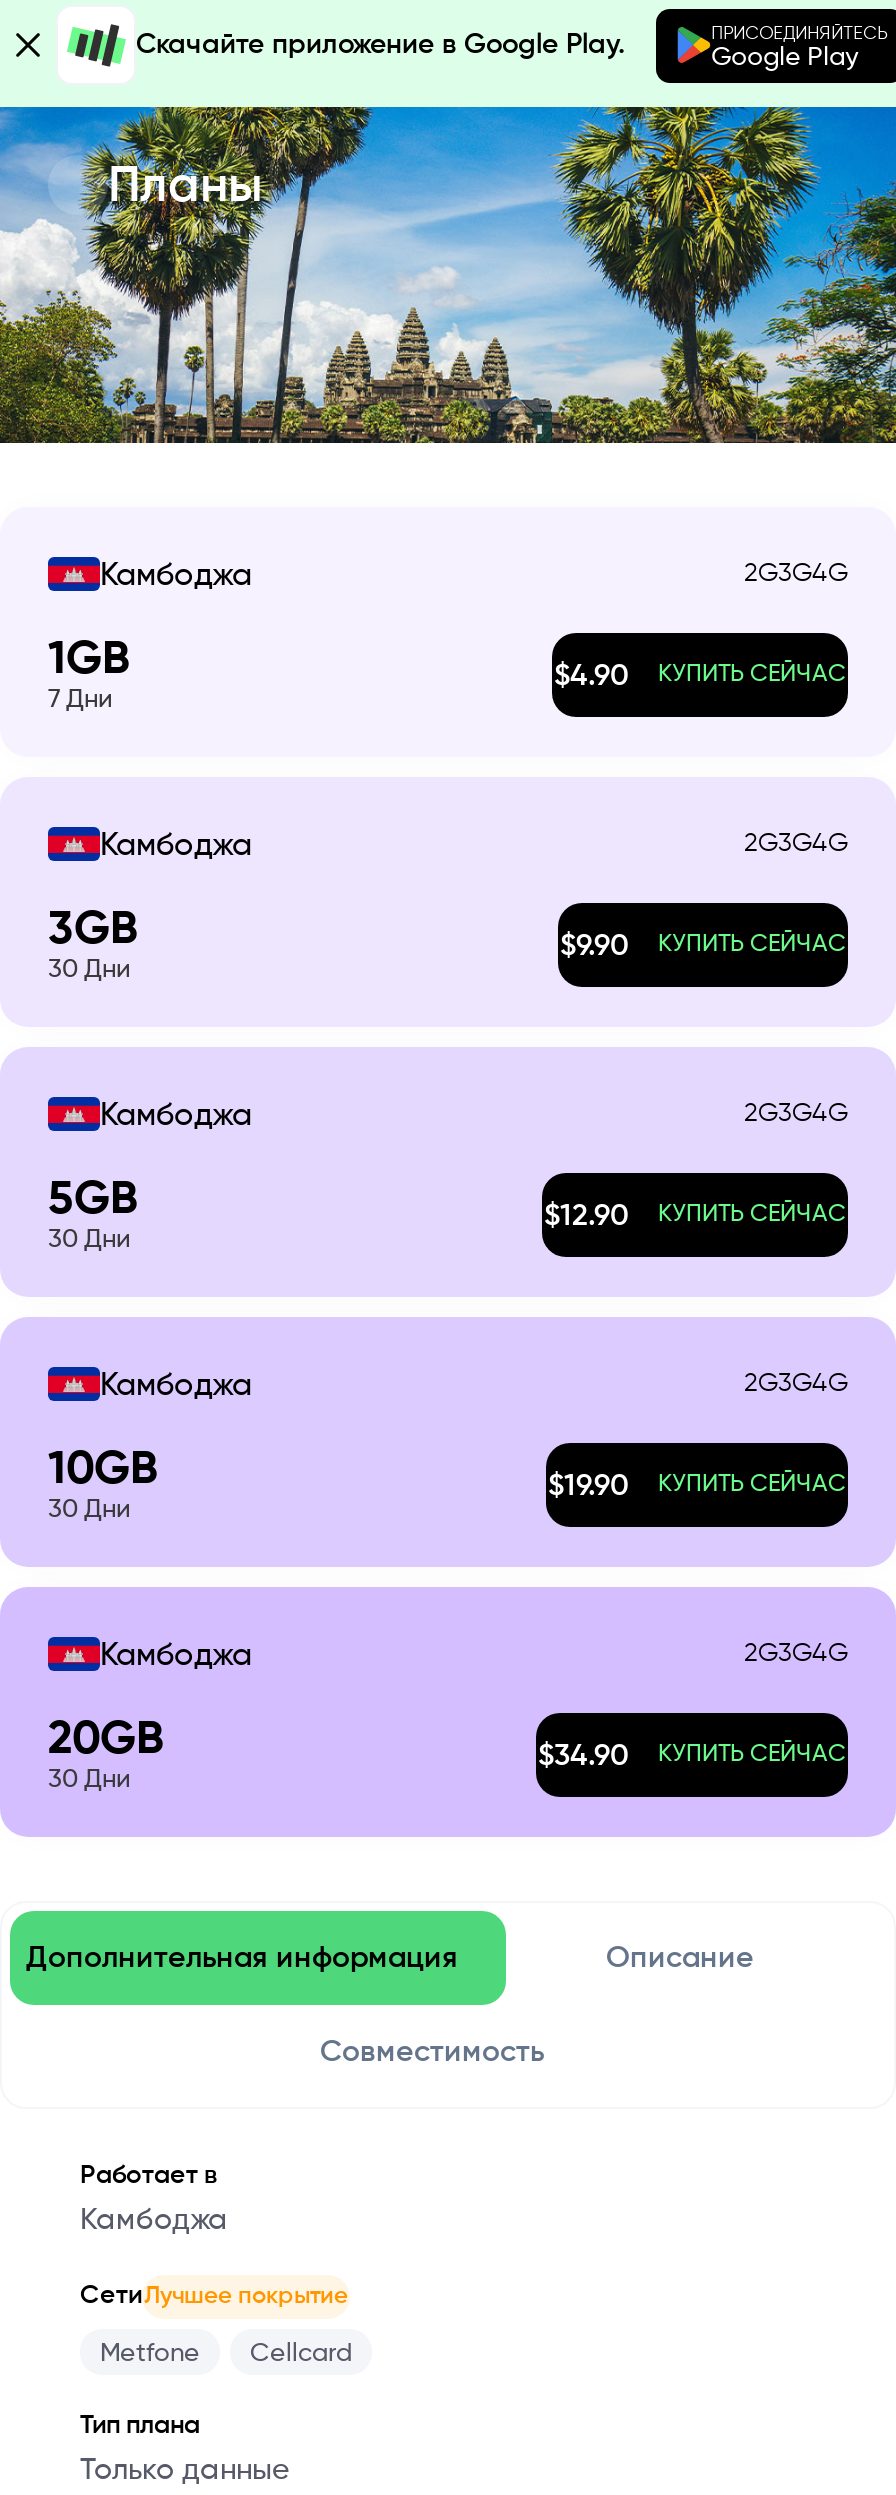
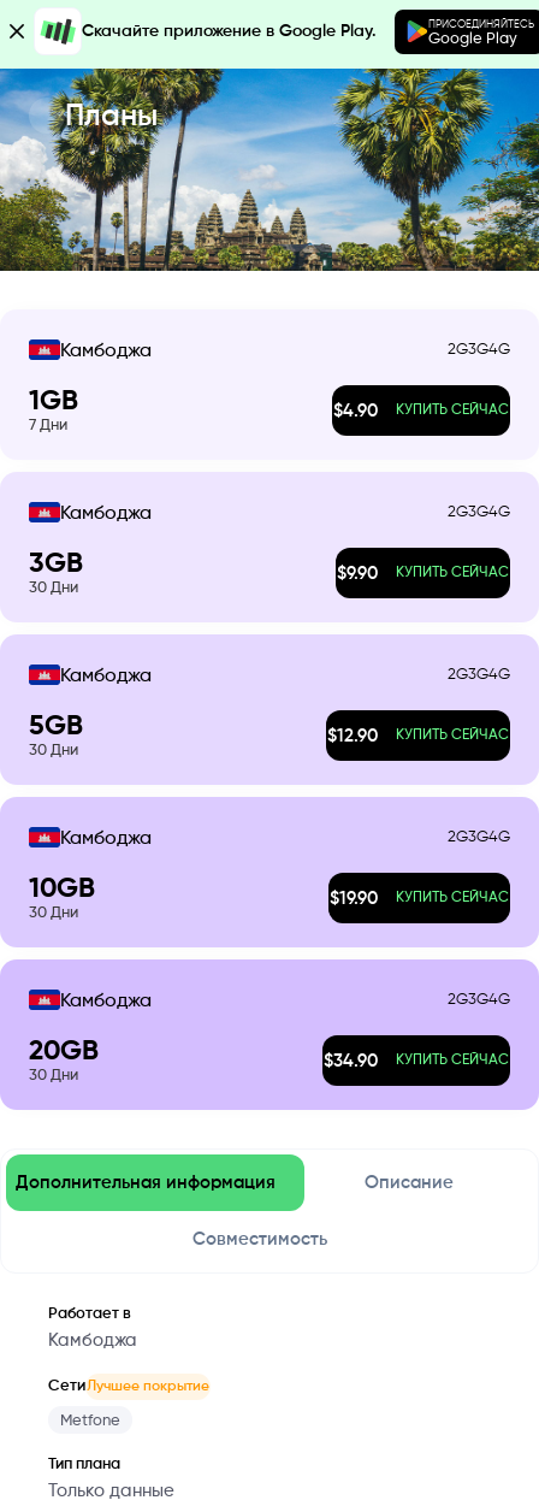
- Cellcard
